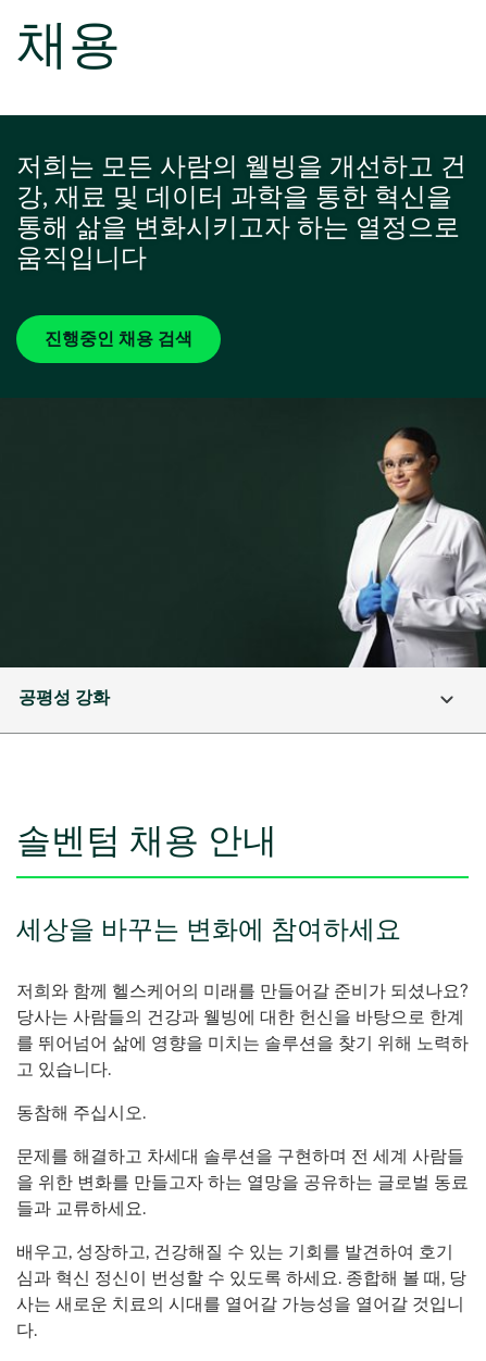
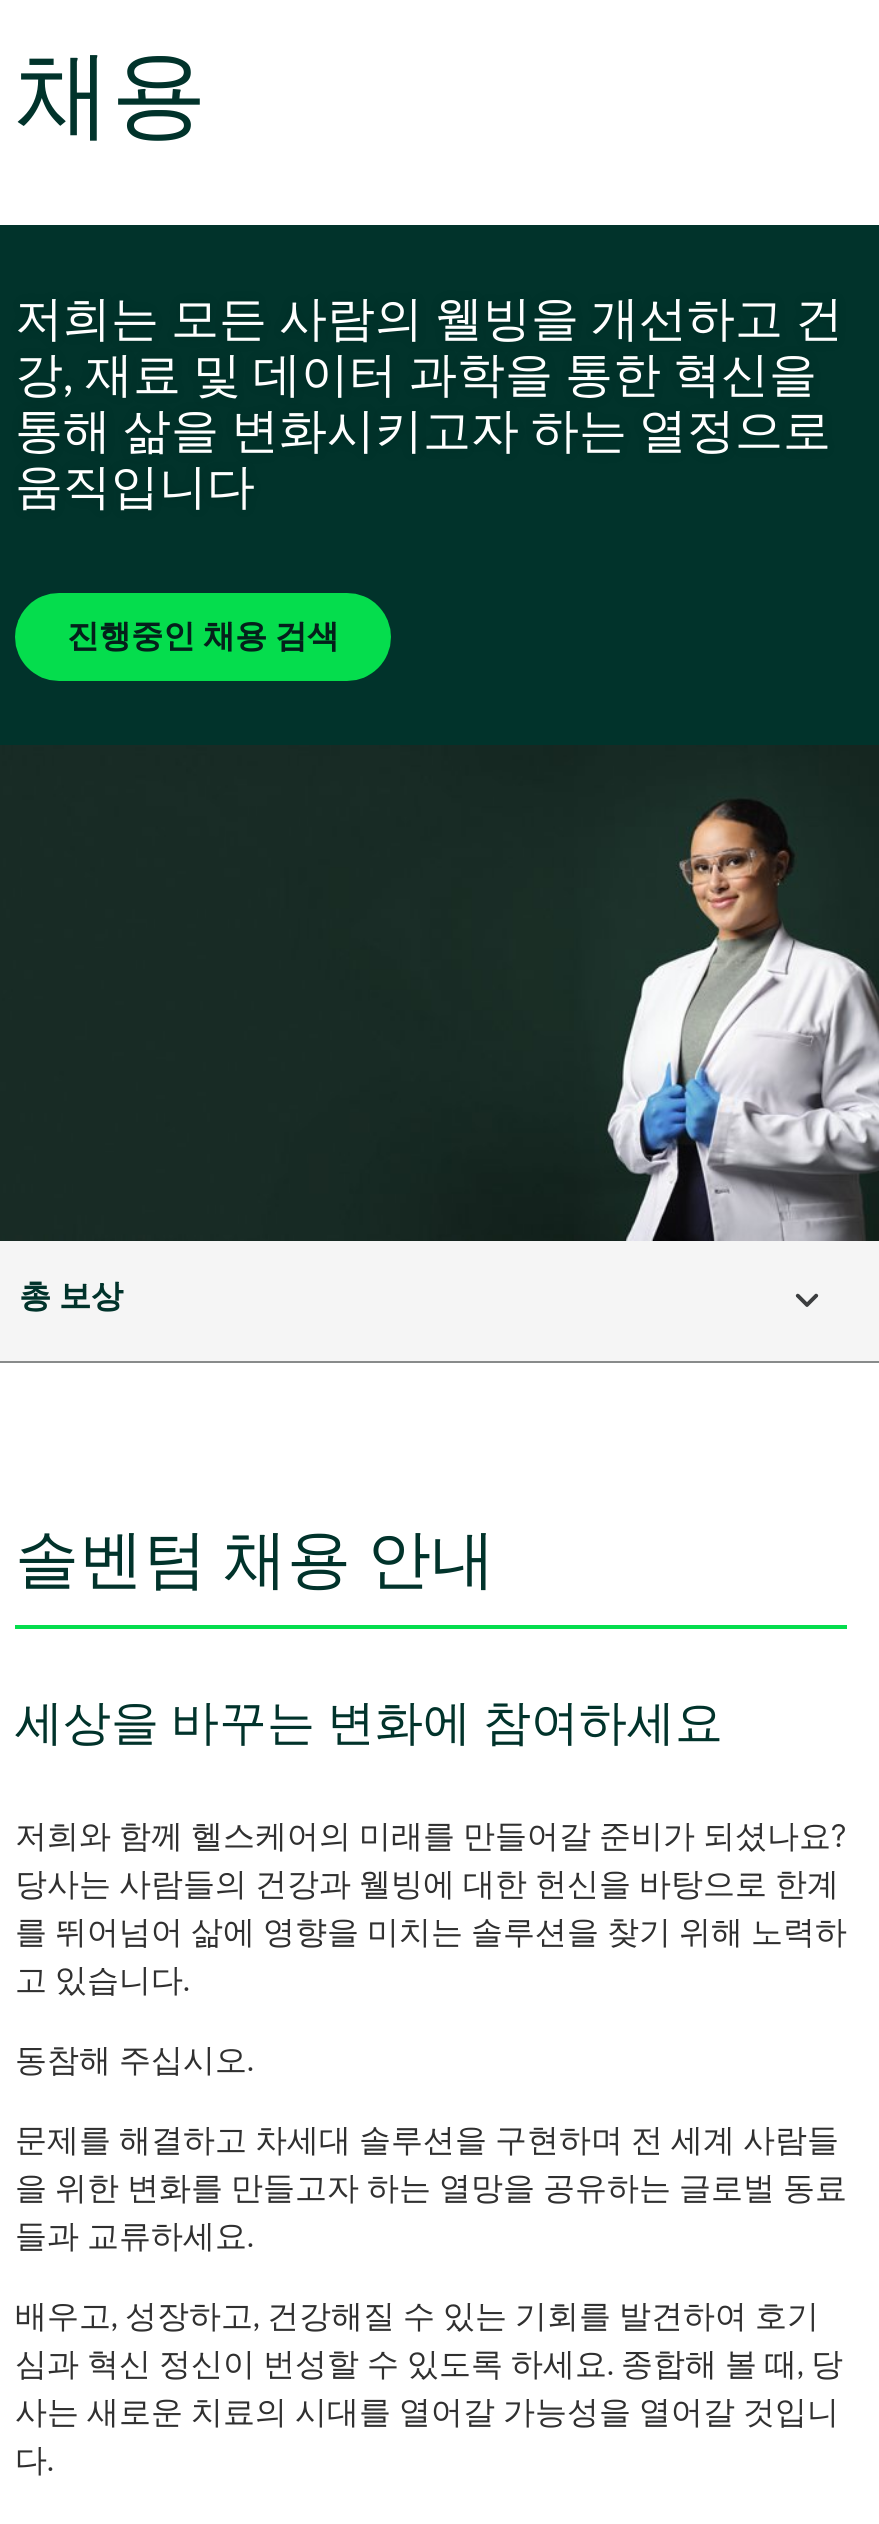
- 공평성 강화
+ 총 보상
